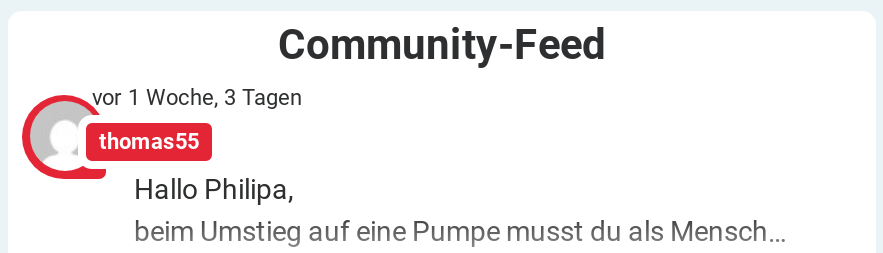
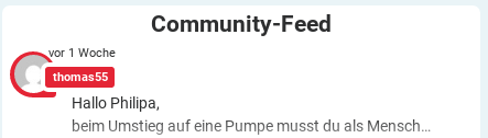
- vor 1 Woche, 3 Tagen
+ vor 1 Woche
